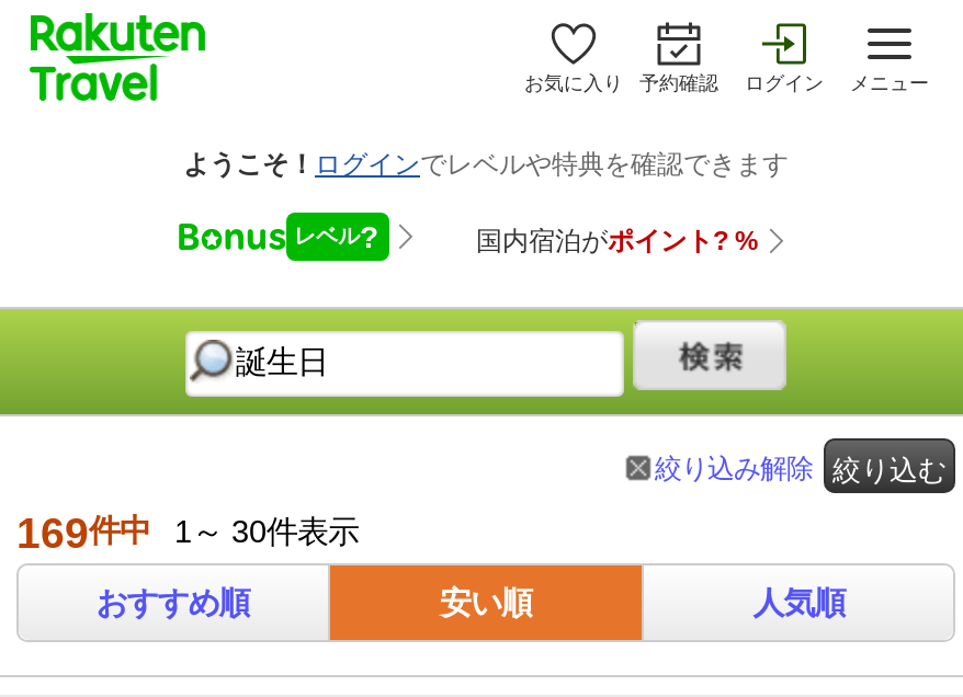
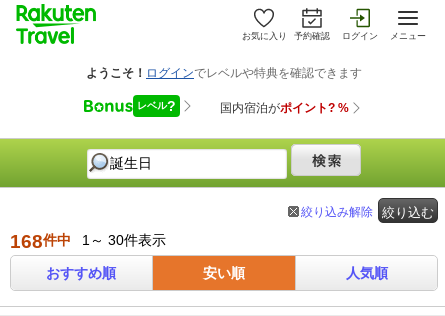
- 169件中 1～ 30件表示
+ 168件中 1～ 30件表示
